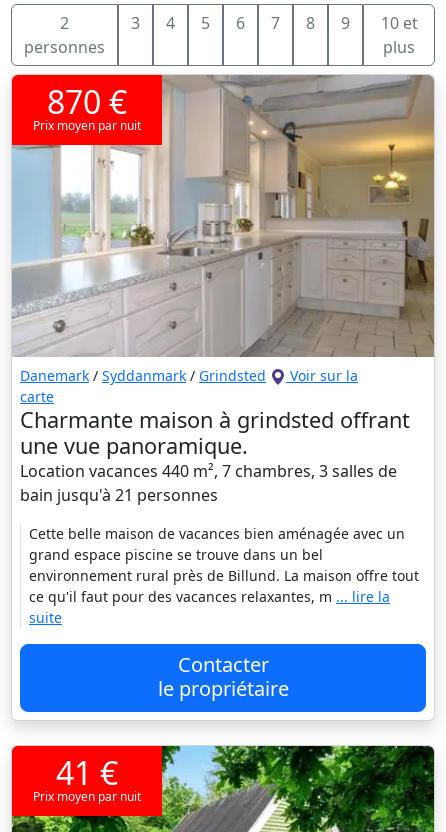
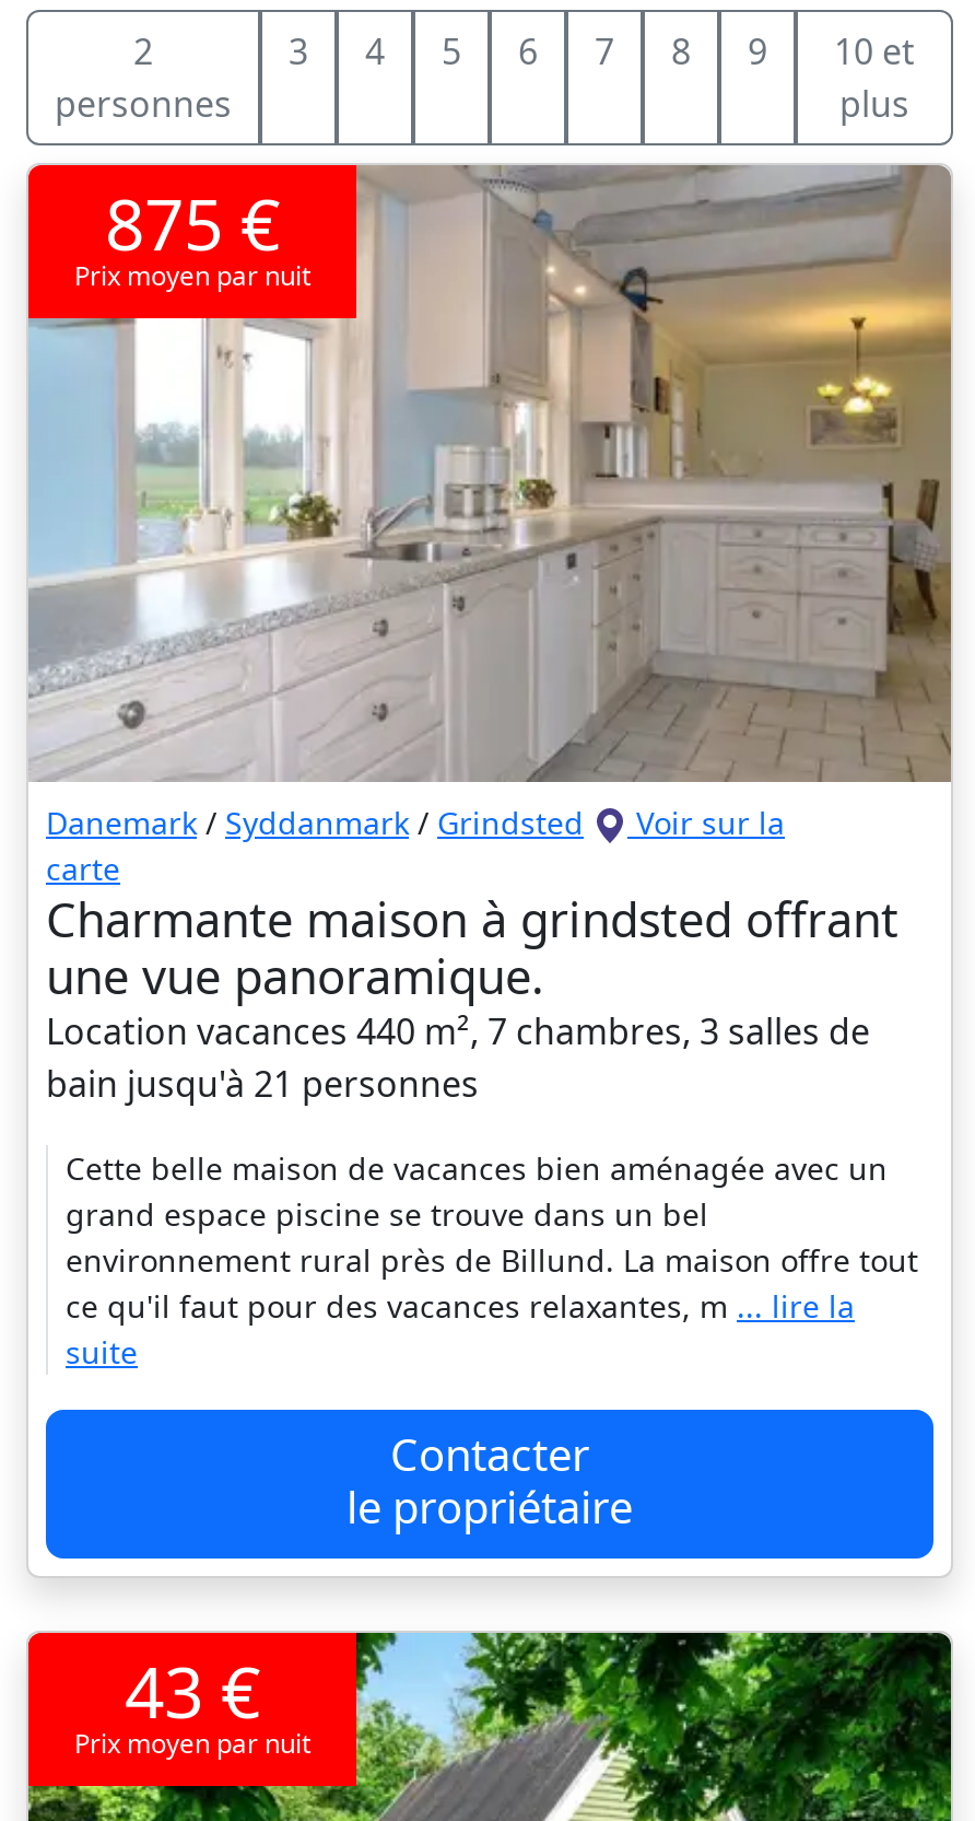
- 870 €
+ 875 €

- 41 €
+ 43 €
